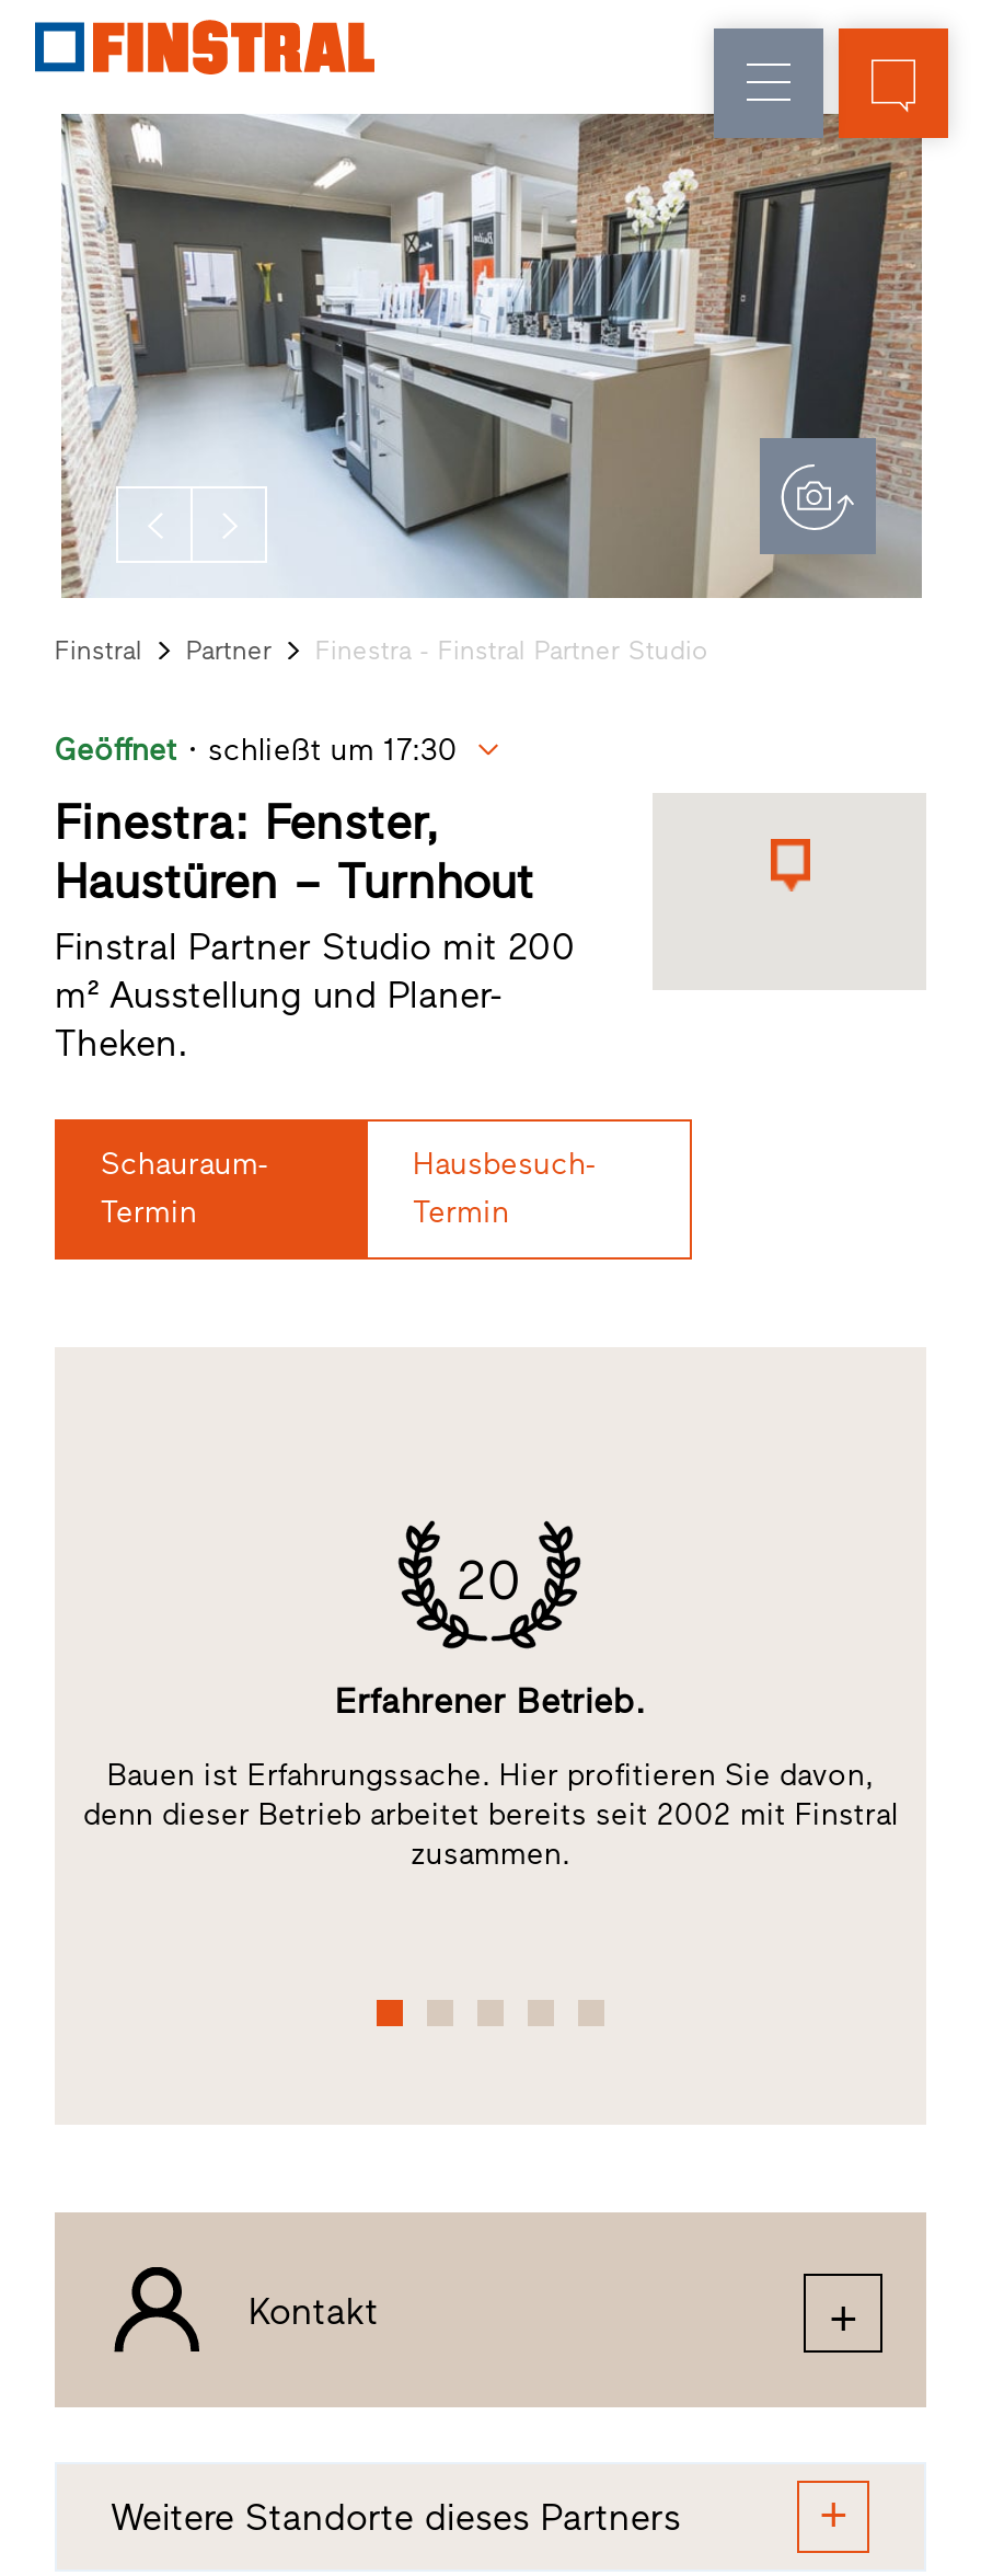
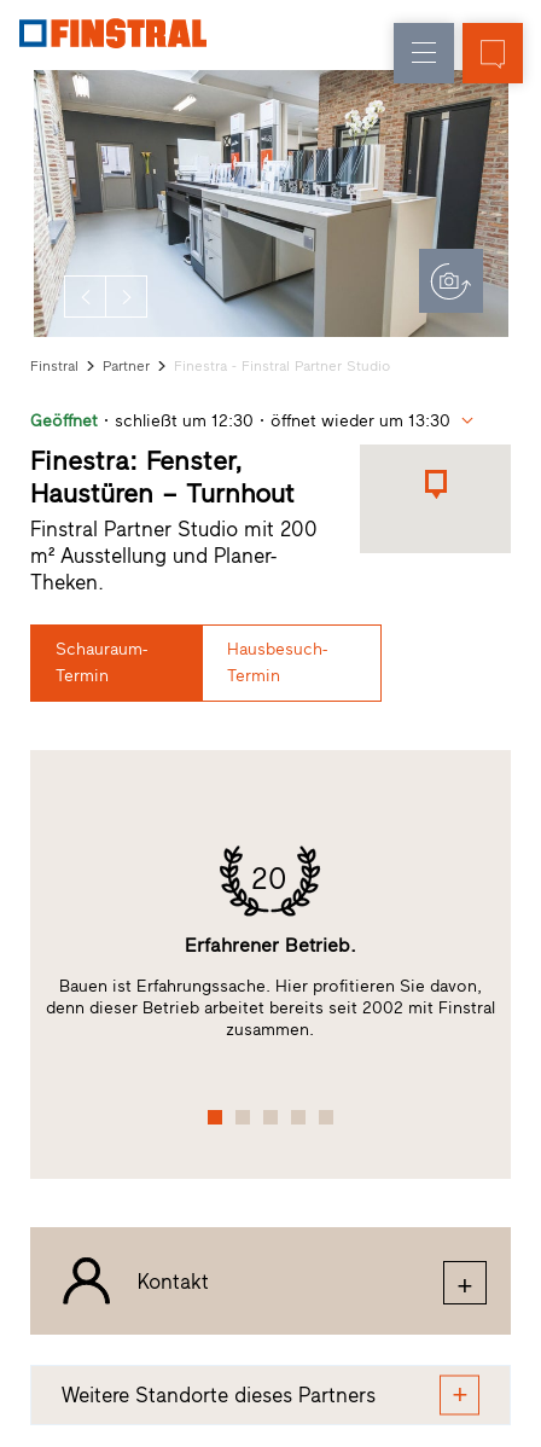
- schließt um 17:30
+ schließt um 12:30
+ öffnet wieder um 13:30
